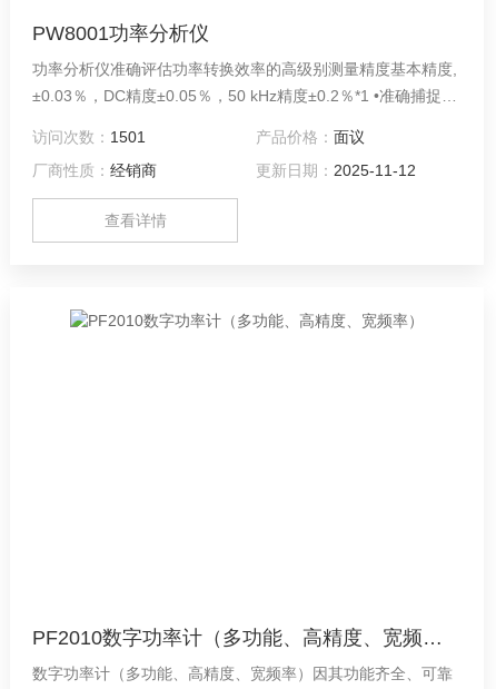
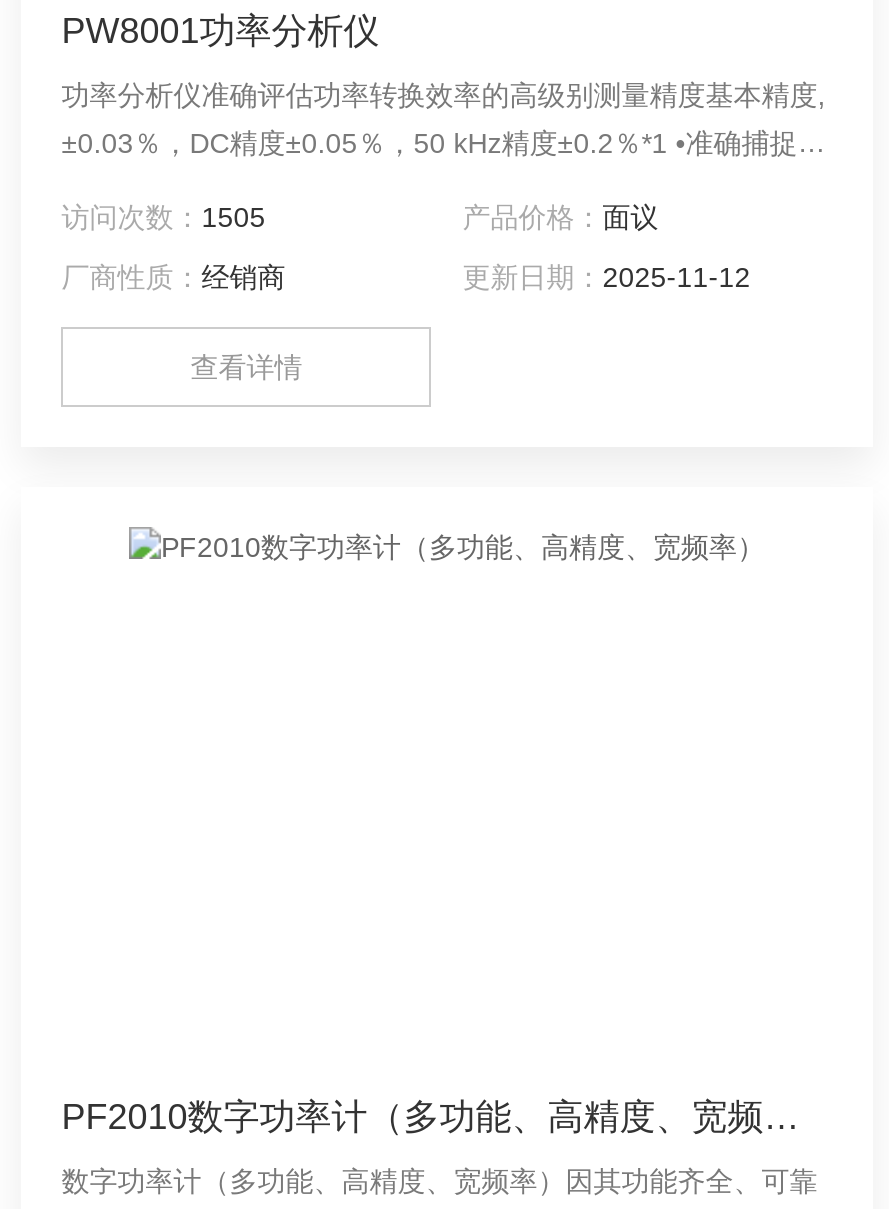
- 访问次数：1501
+ 访问次数：1505
